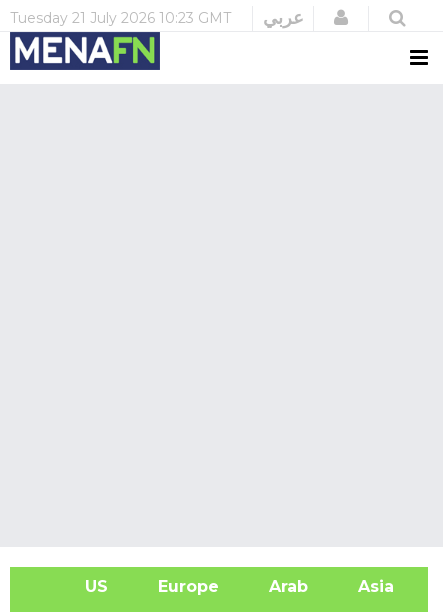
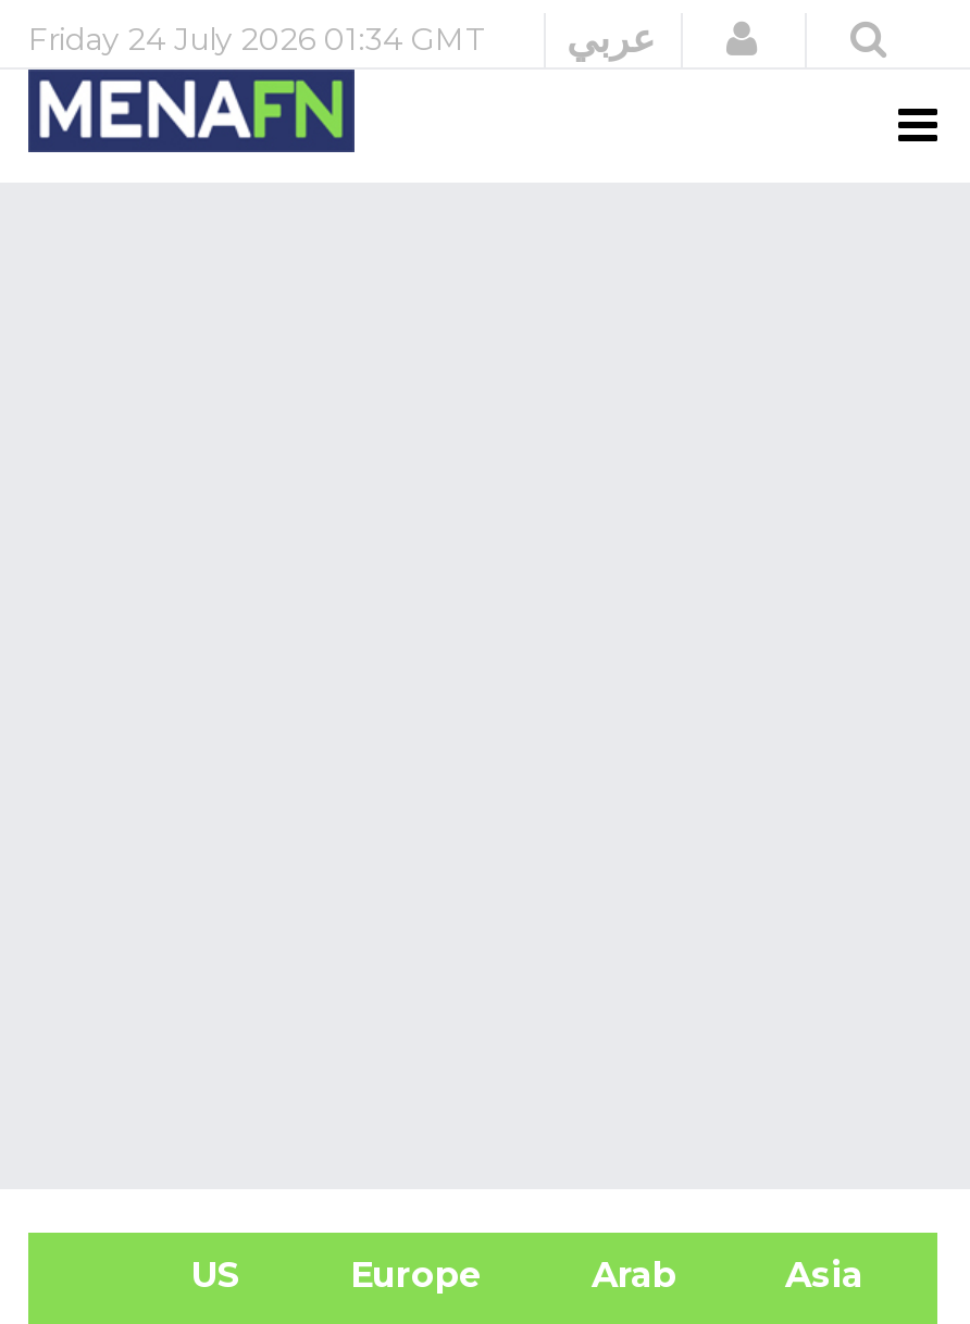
- Tuesday 21 July 2026 10:23 GMT
+ Friday 24 July 2026 01:34 GMT
